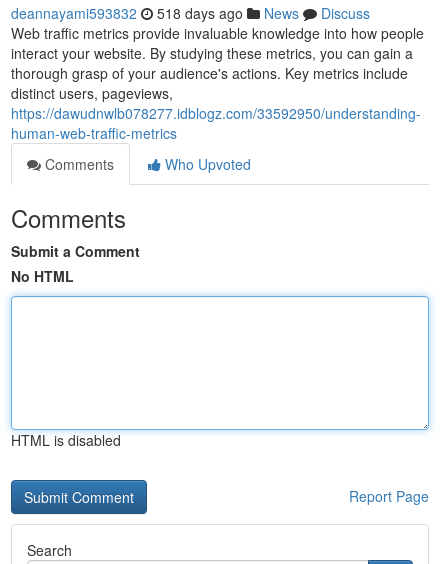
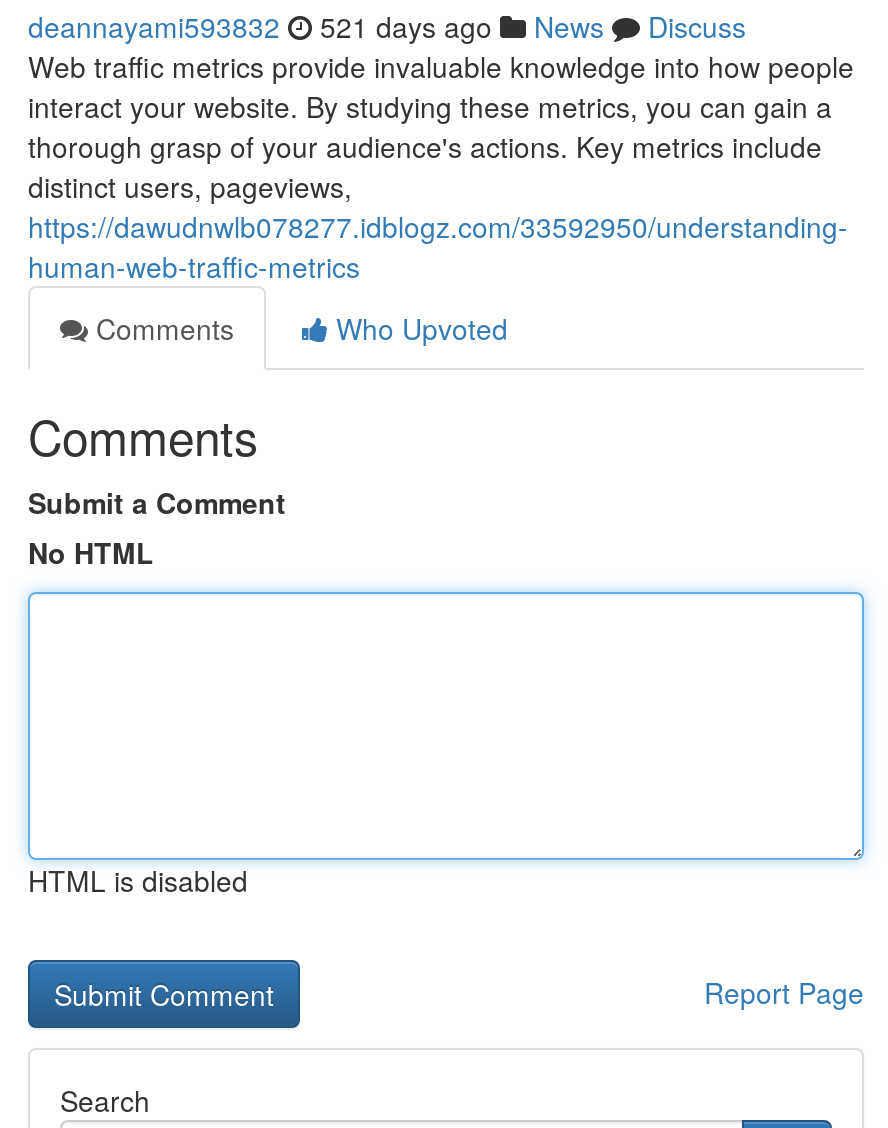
- deannayami593832 518 days ago News Discuss
+ deannayami593832 521 days ago News Discuss
